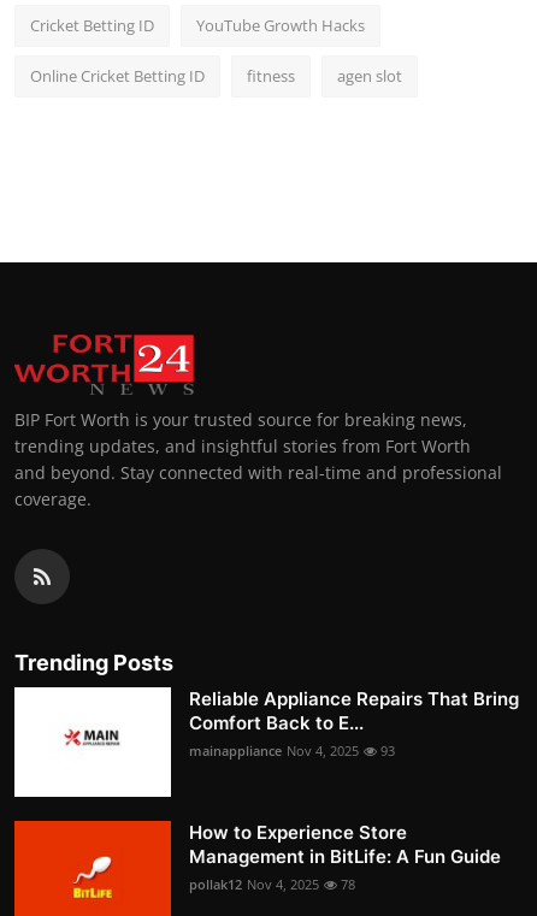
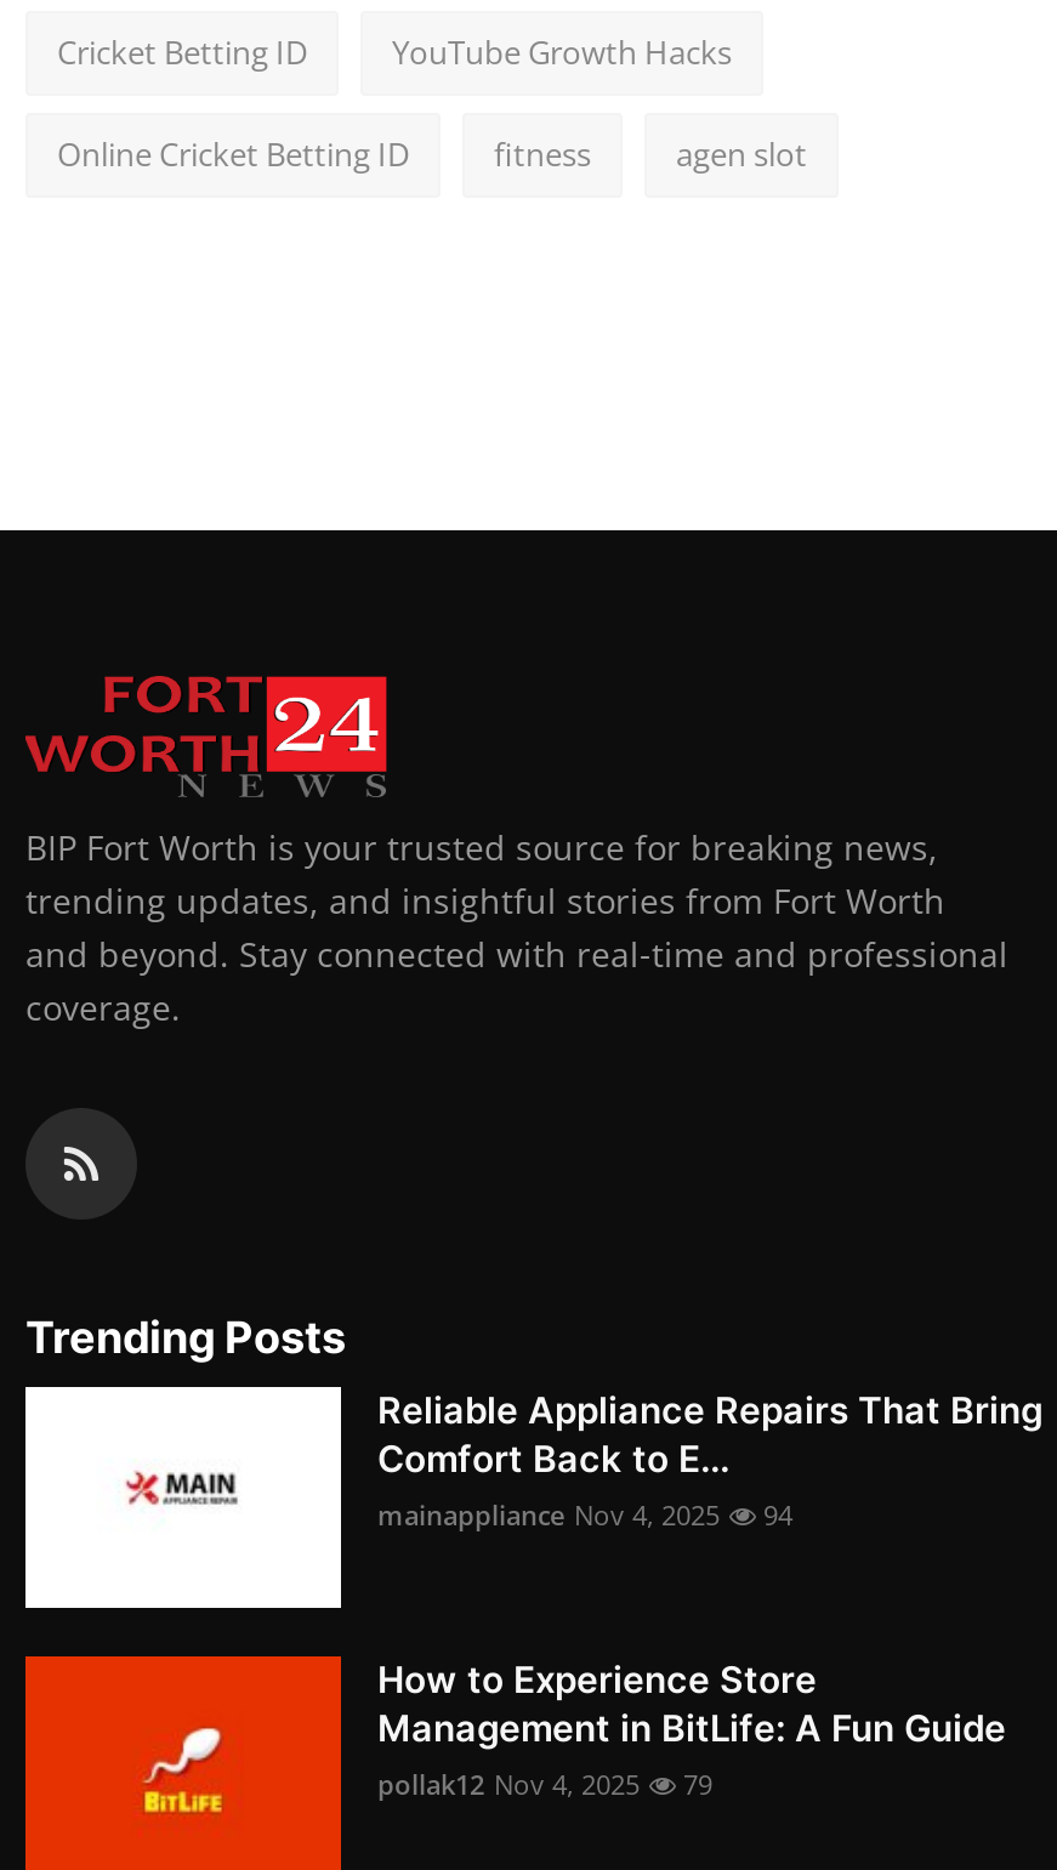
- mainappliance Nov 4, 2025 93
+ mainappliance Nov 4, 2025 94

- pollak12 Nov 4, 2025 78
+ pollak12 Nov 4, 2025 79
